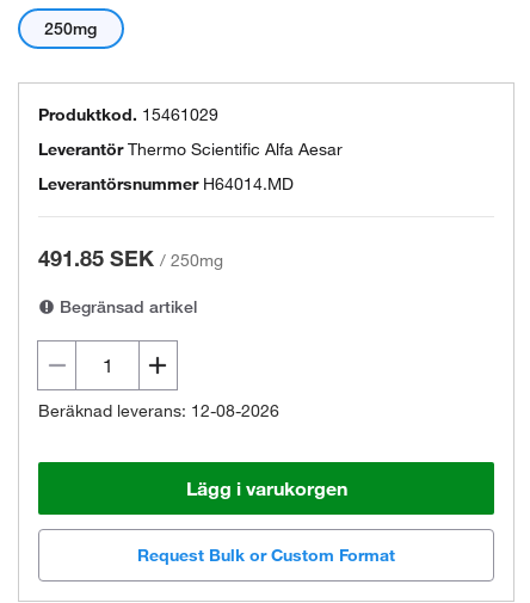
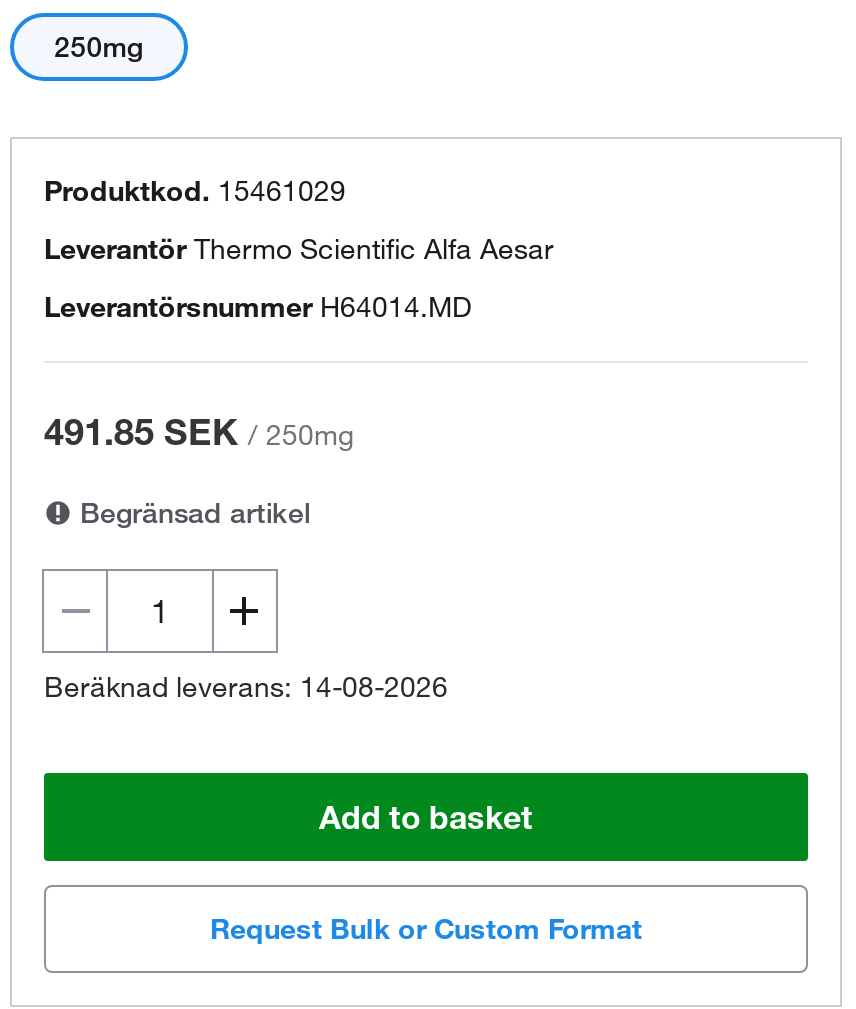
- Beräknad leverans: 12-08-2026
+ Beräknad leverans: 14-08-2026

- Lägg i varukorgen
+ Add to basket
